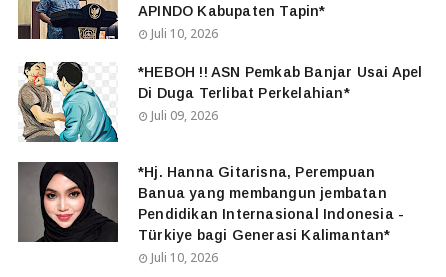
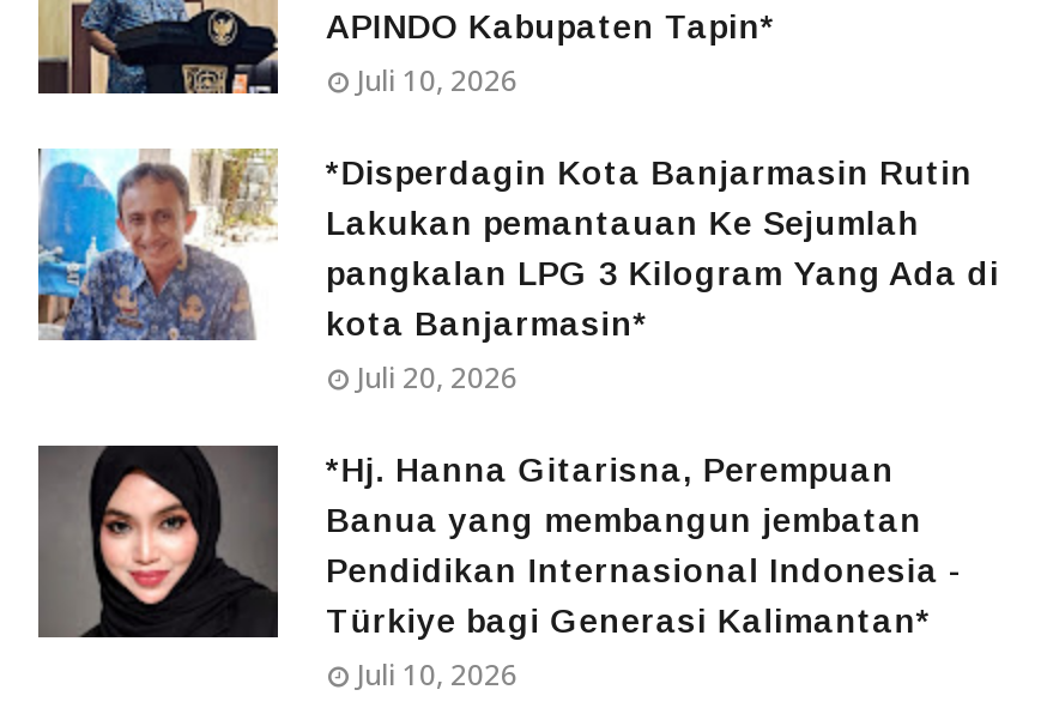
- [image]
- *HEBOH !! ASN Pemkab Banjar Usai Apel
- Di Duga Terlibat Perkelahian*
- Juli 09, 2026
+ [image]
+ *Disperdagin Kota Banjarmasin Rutin
+ Lakukan pemantauan Ke Sejumlah
+ pangkalan LPG 3 Kilogram Yang Ada di
+ kota Banjarmasin*
+ Juli 20, 2026
